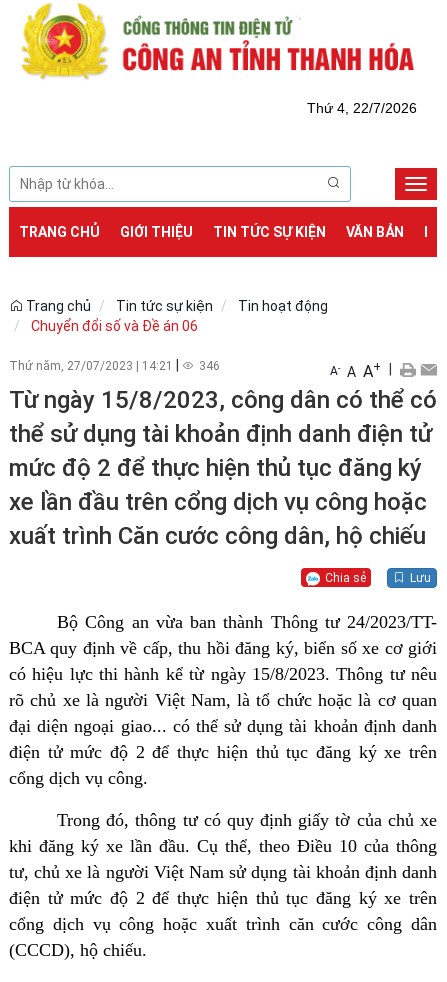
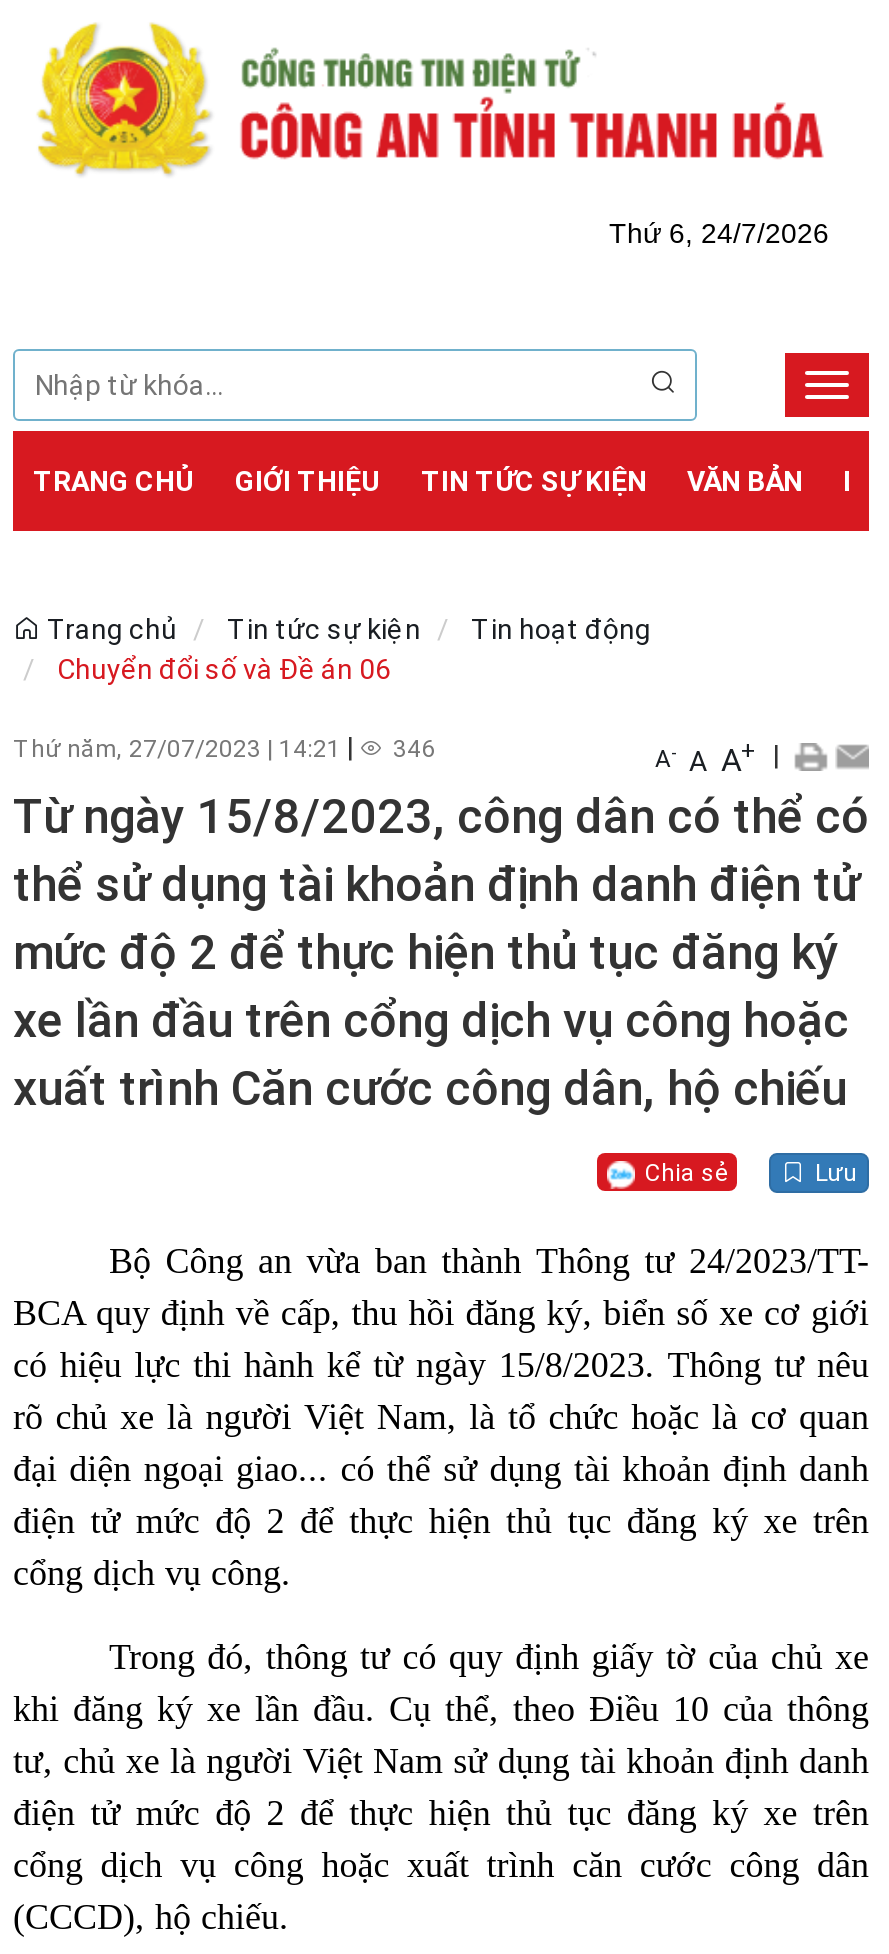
- Thứ 4, 22/7/2026
+ Thứ 6, 24/7/2026
